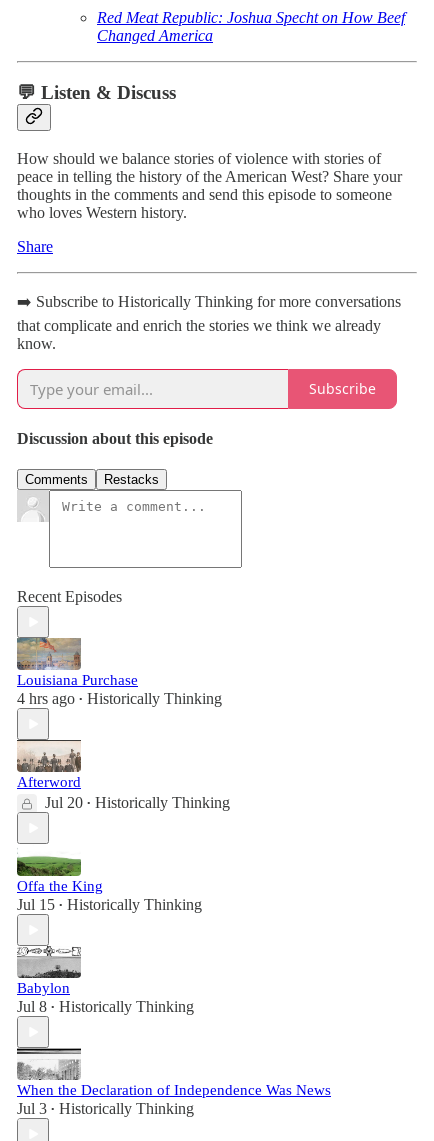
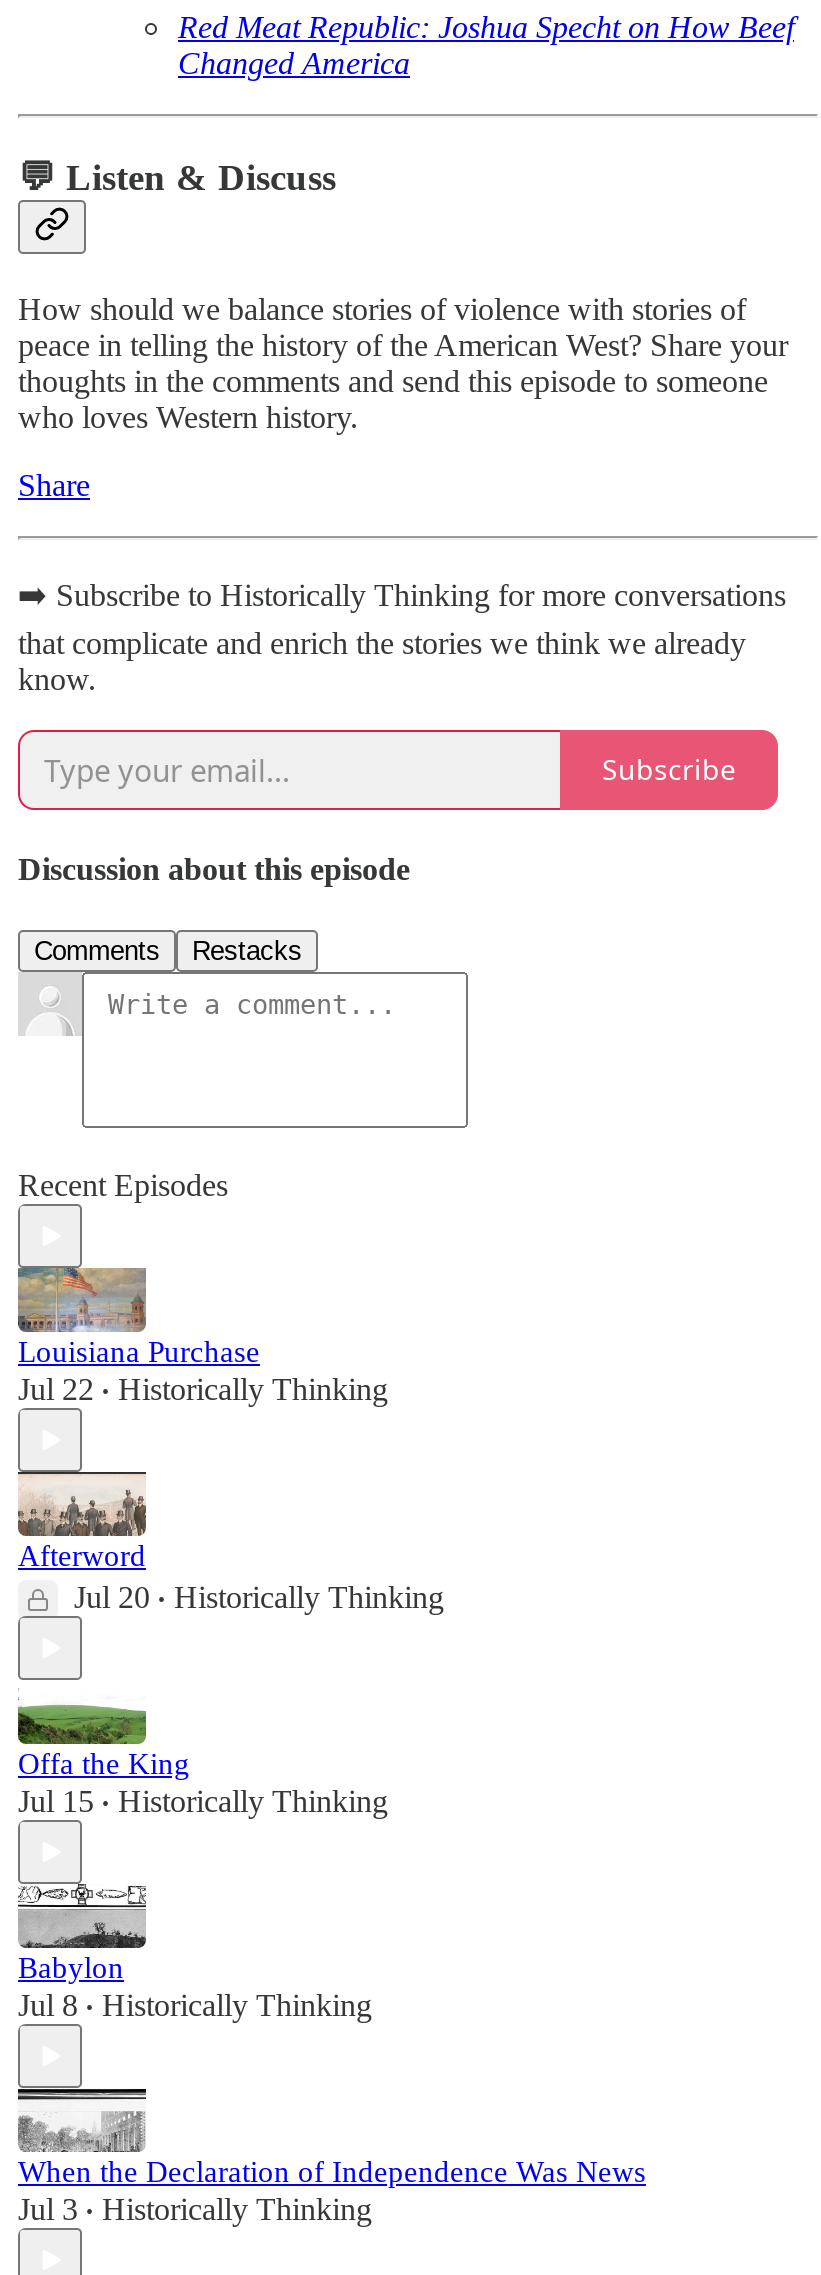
- 4 hrs ago • Historically Thinking
+ Jul 22 • Historically Thinking
